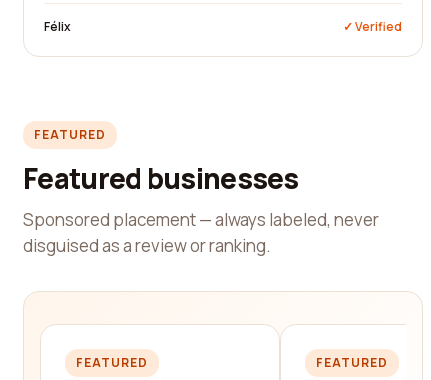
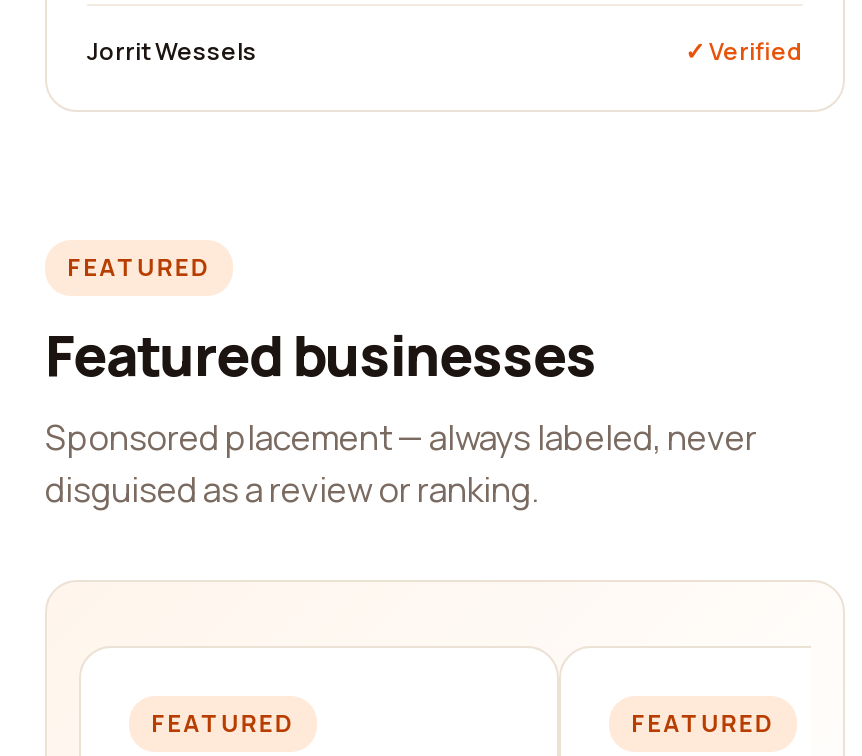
- Félix
+ Jorrit Wessels
